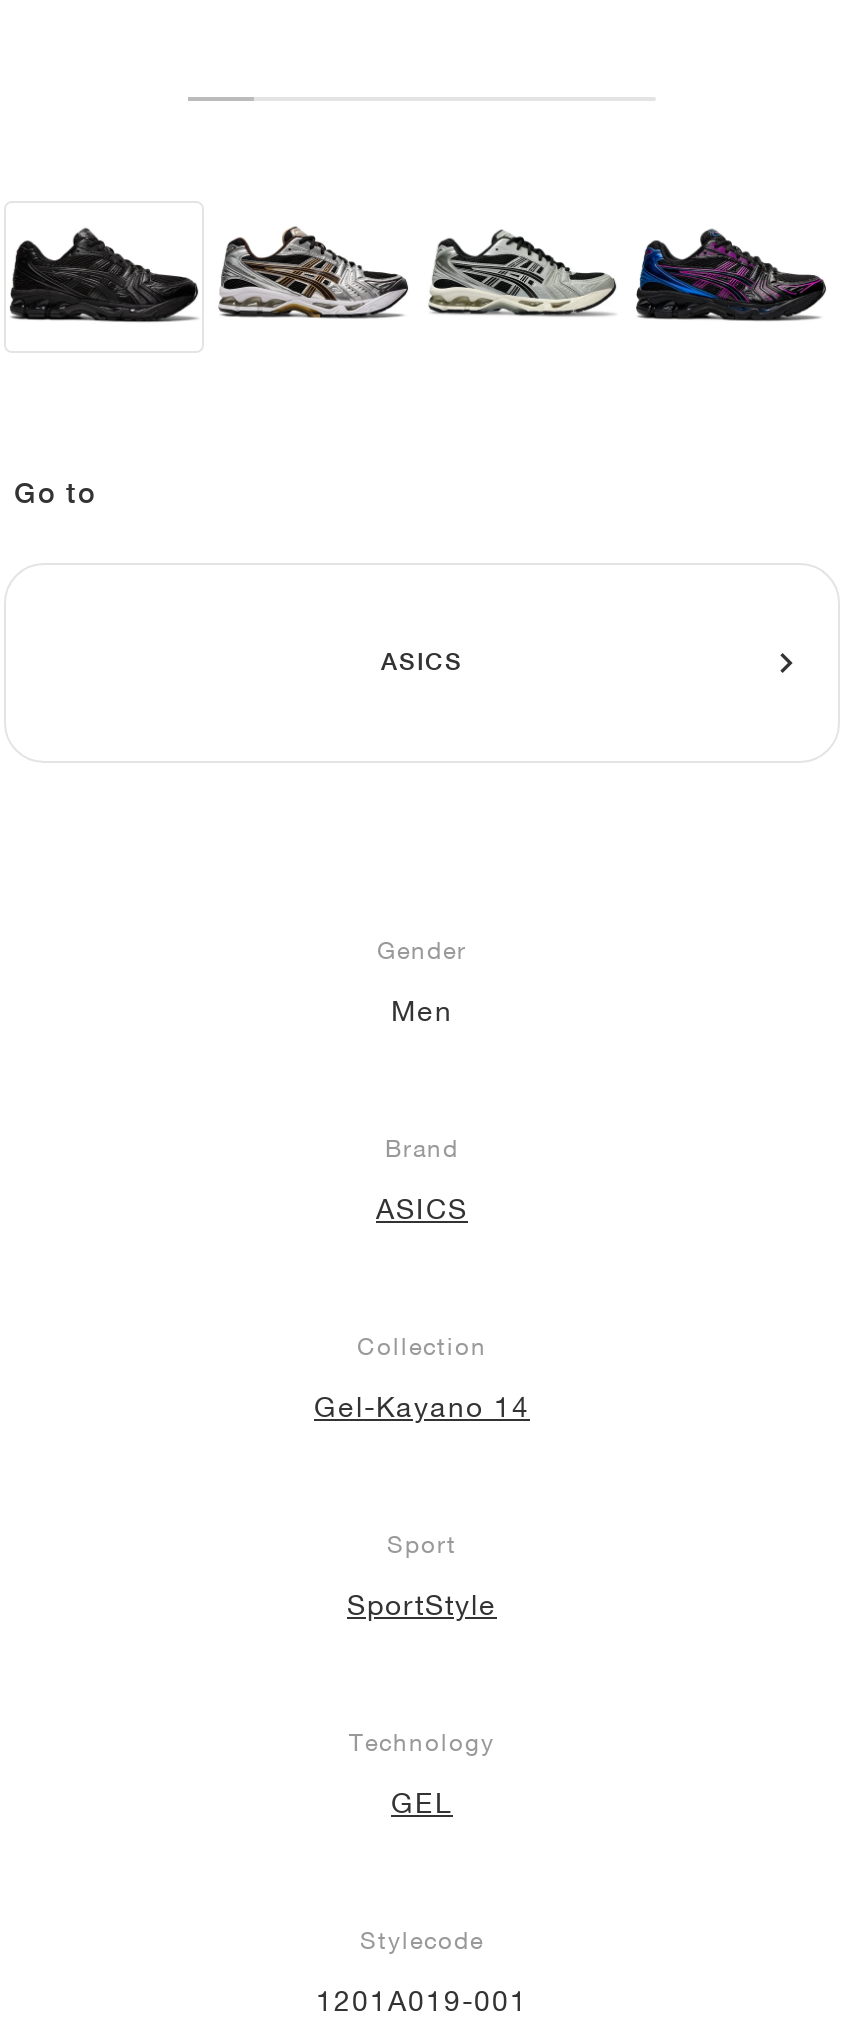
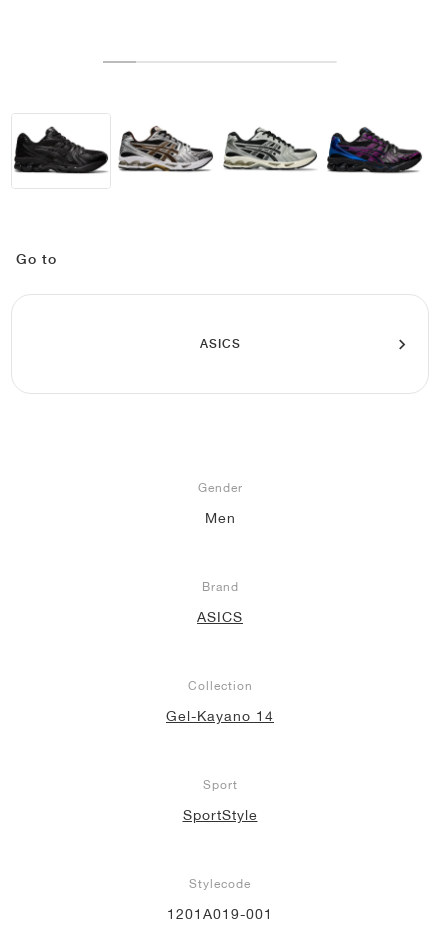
- Technology
- GEL
